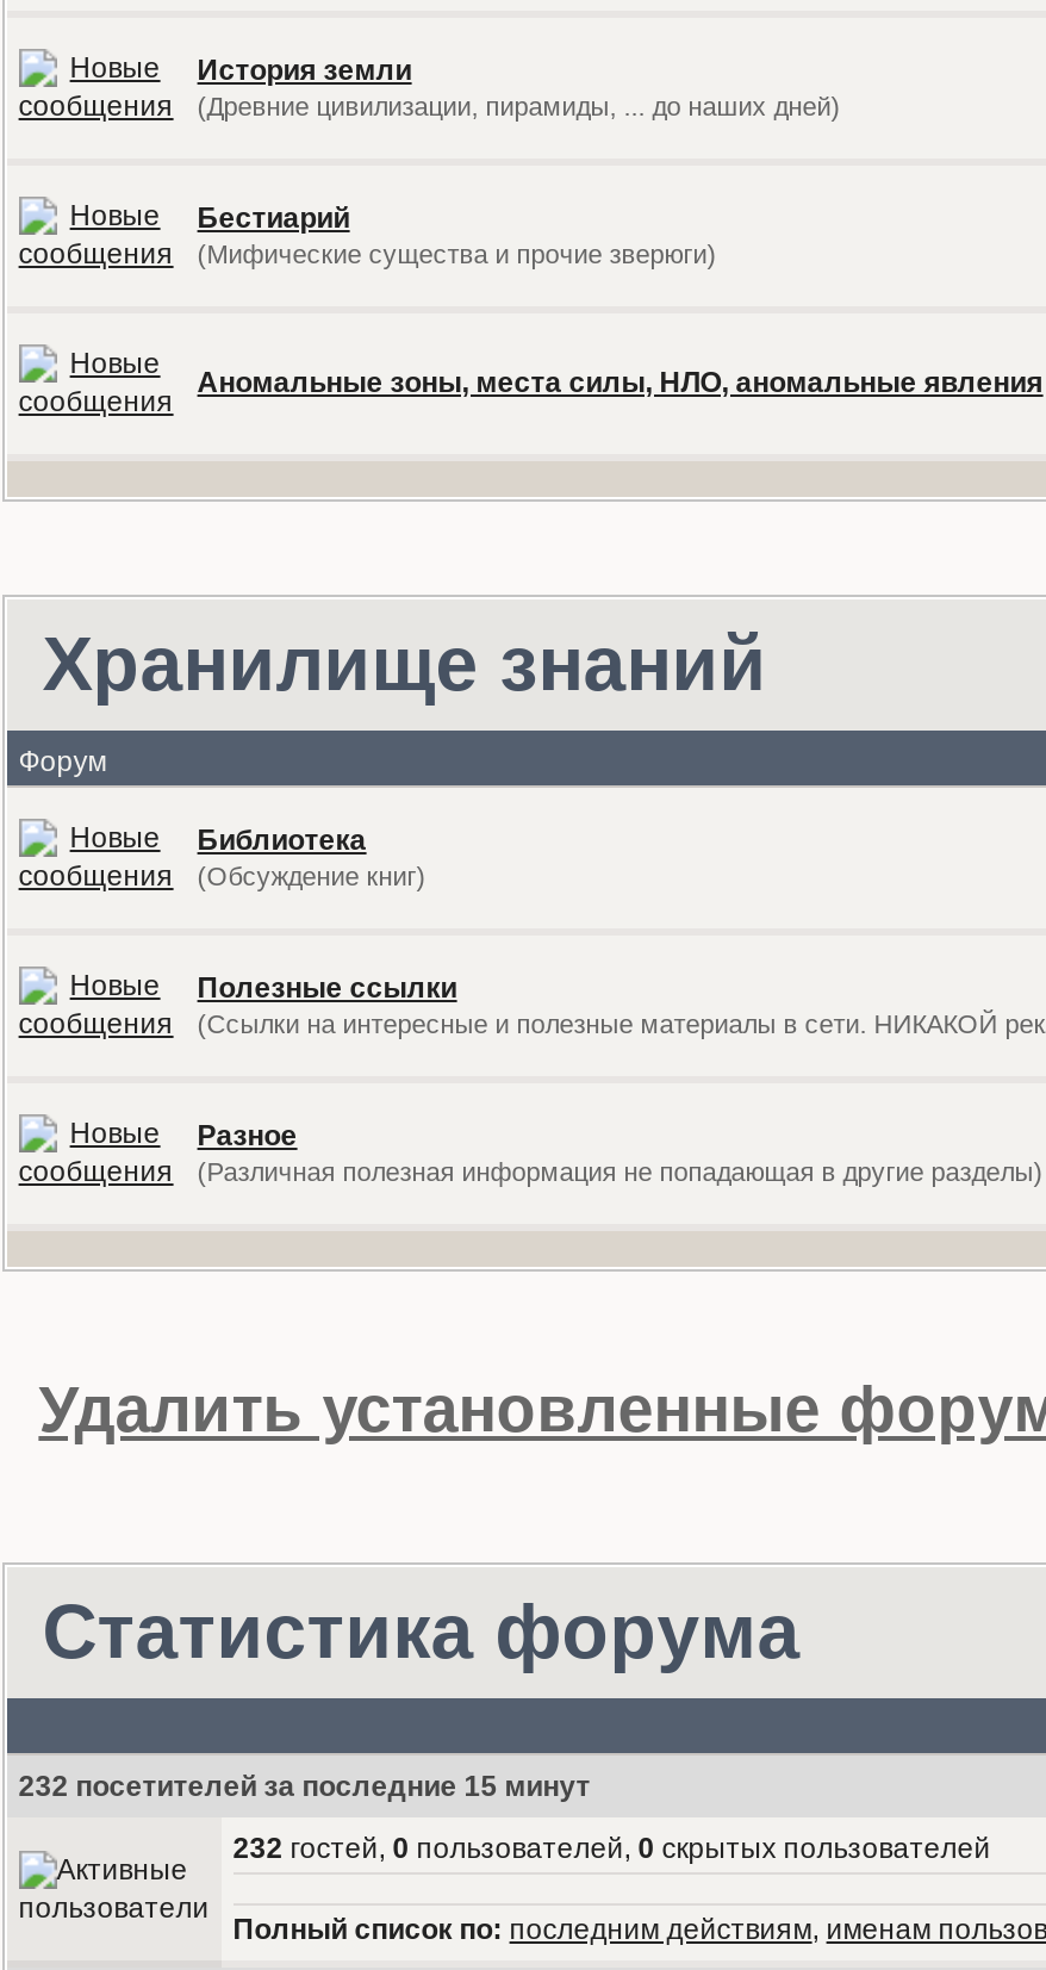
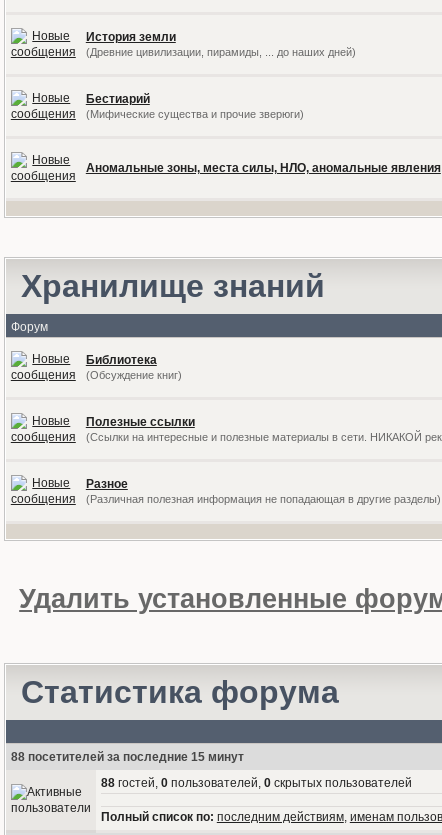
- 232 посетителей за последние 15 минут
+ 88 посетителей за последние 15 минут

- 232 гостей, 0 пользователей, 0 скрытых пользователей
+ 88 гостей, 0 пользователей, 0 скрытых пользователей
